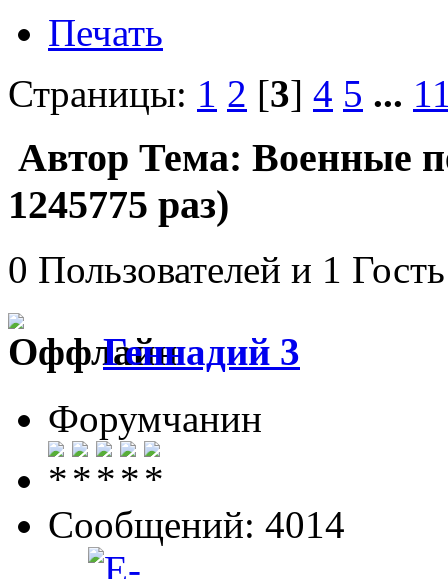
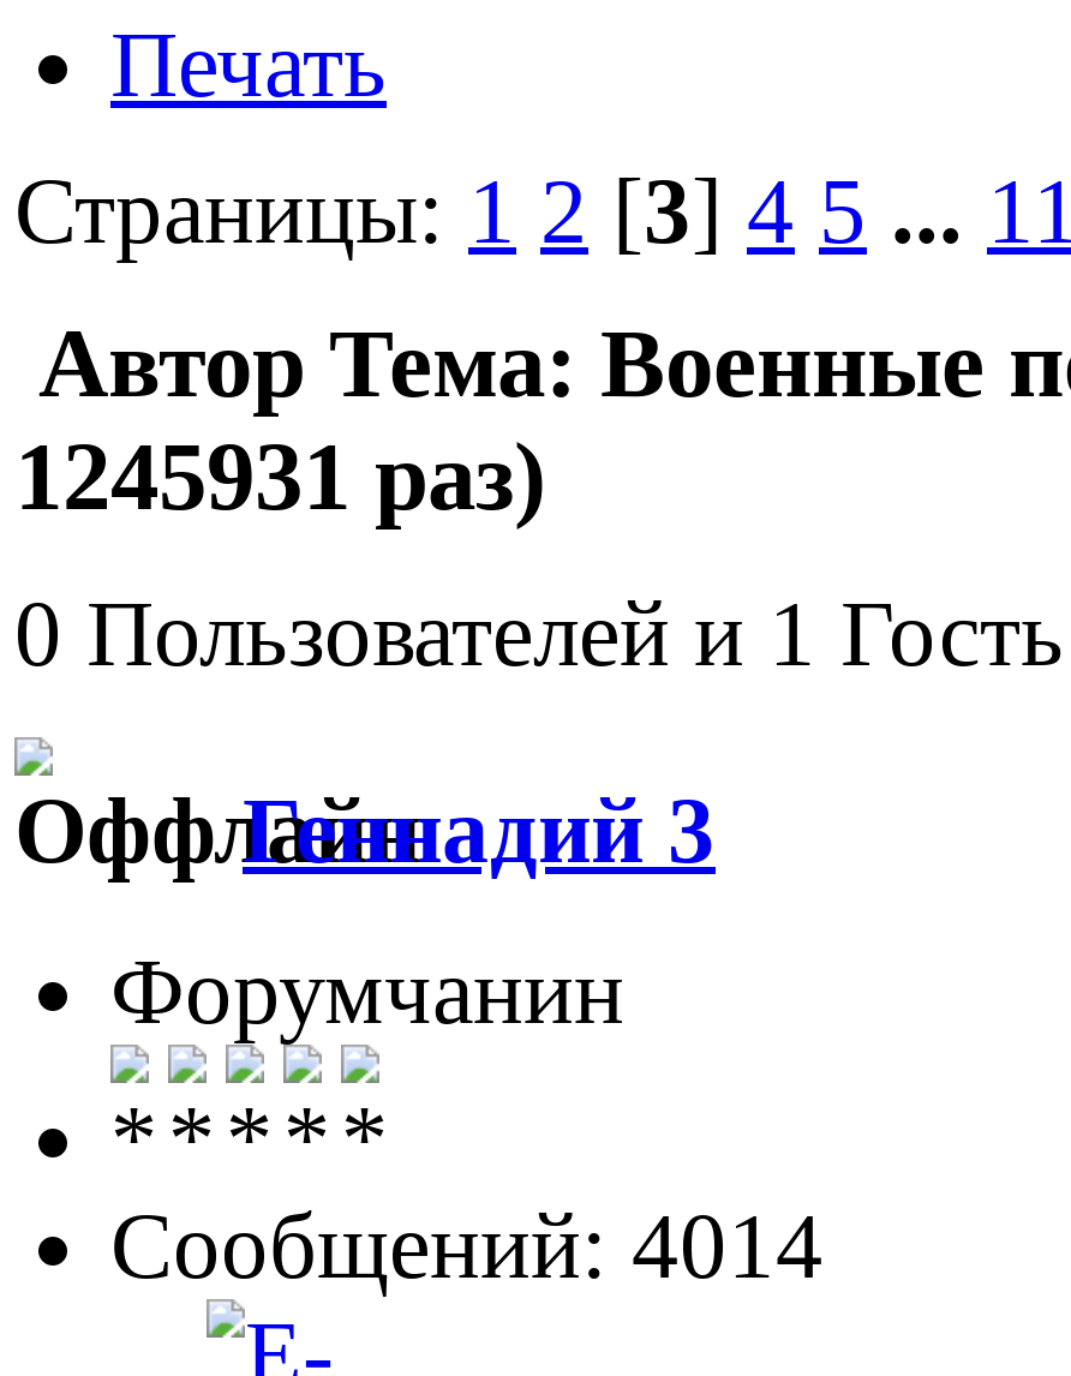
- 1245775 раз)
+ 1245931 раз)
